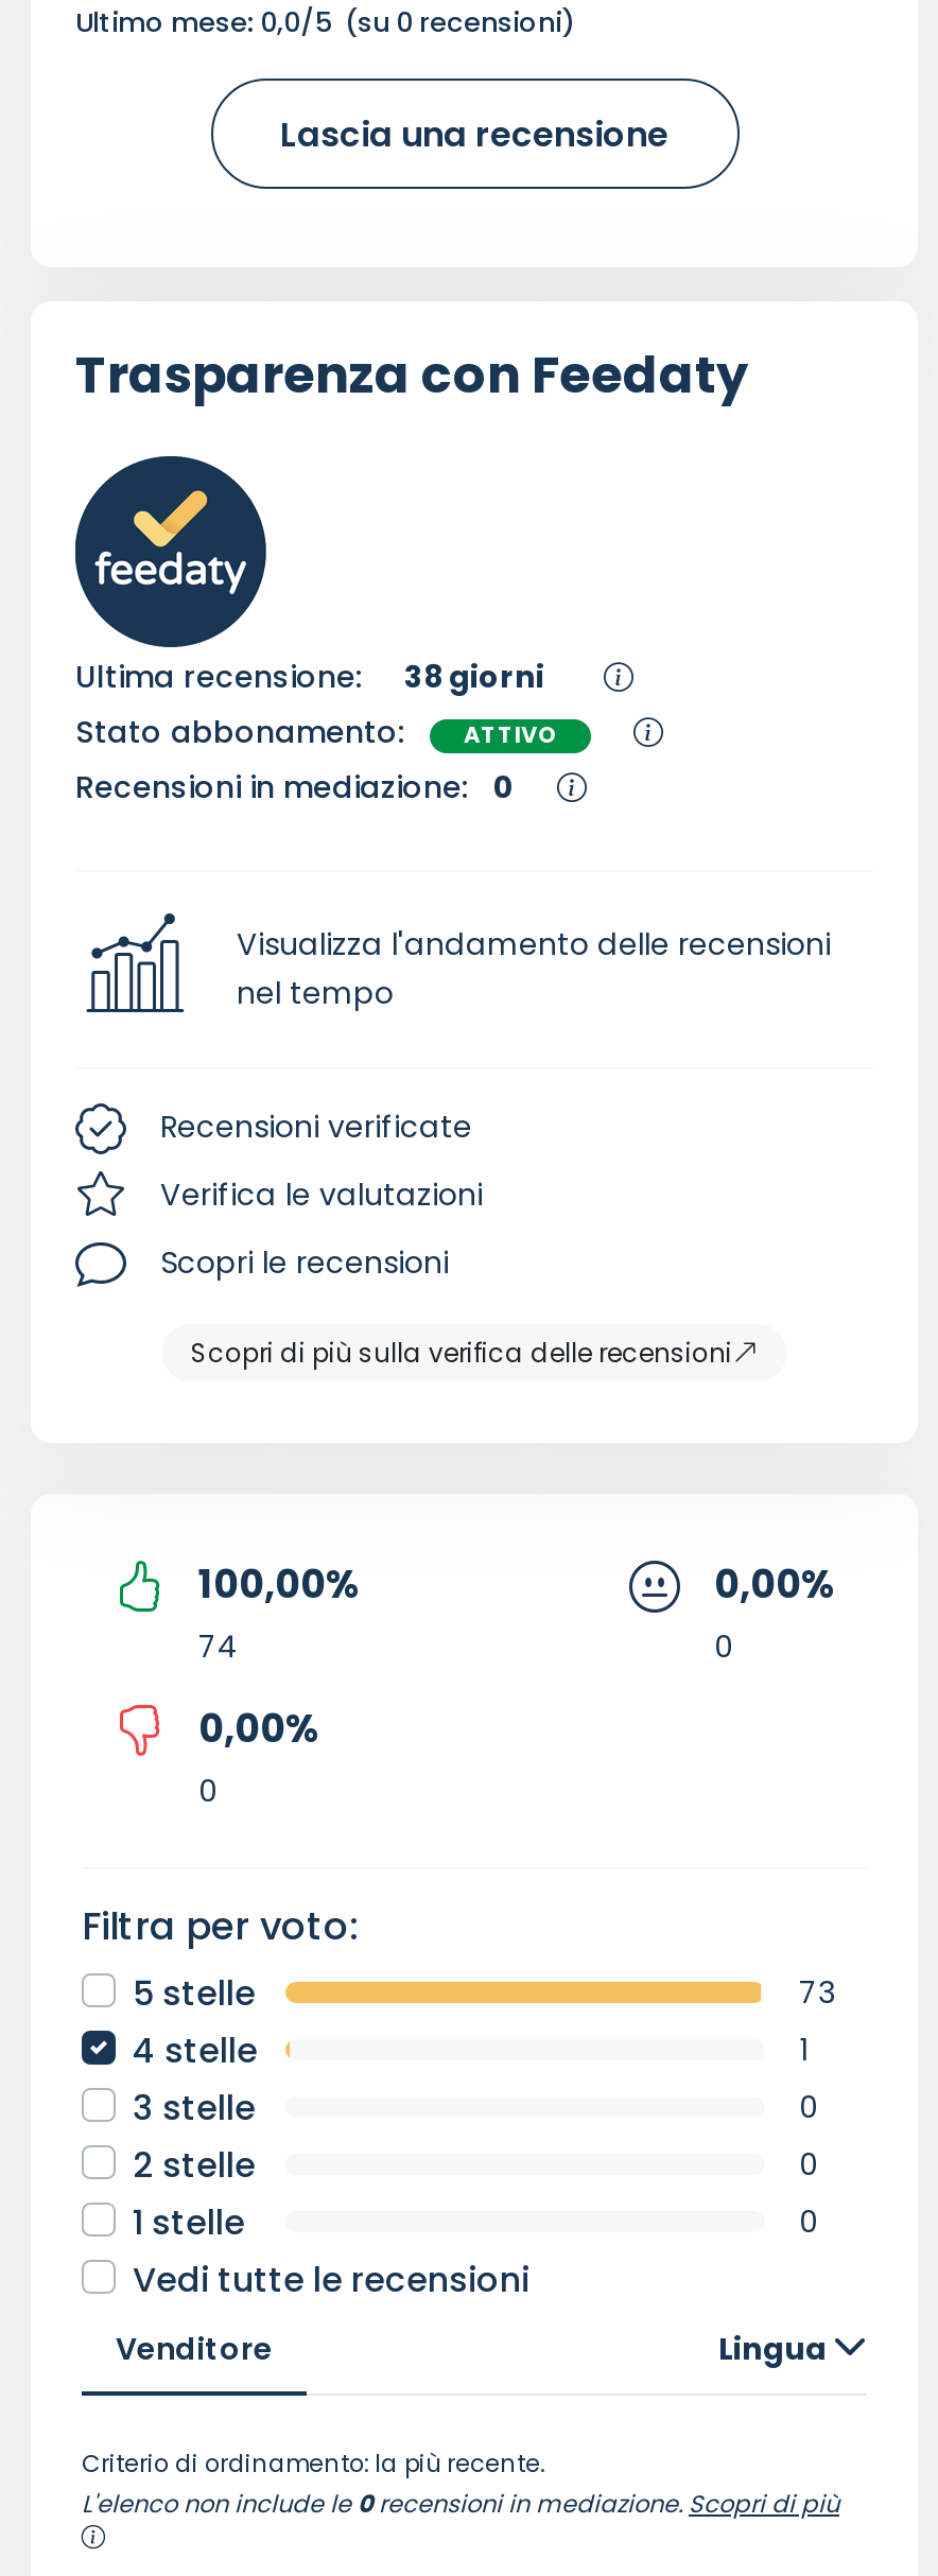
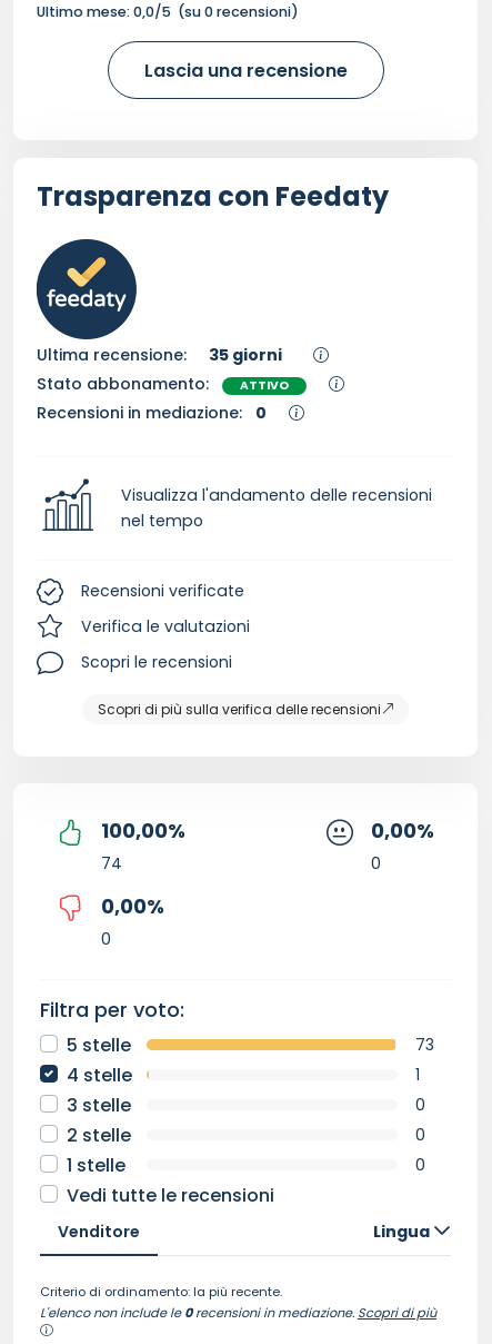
- Ultima recensione: 38 giorni
+ Ultima recensione: 35 giorni
